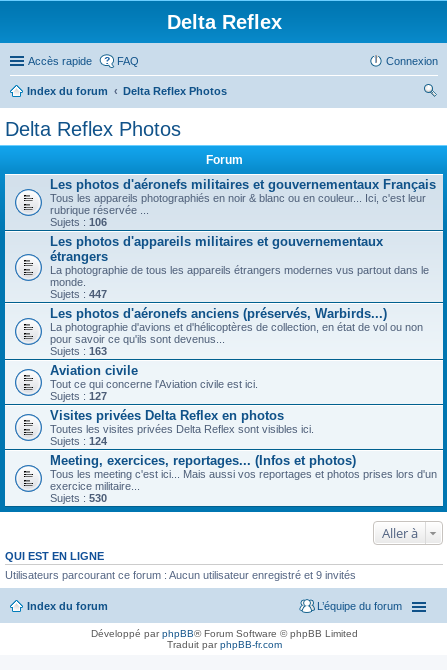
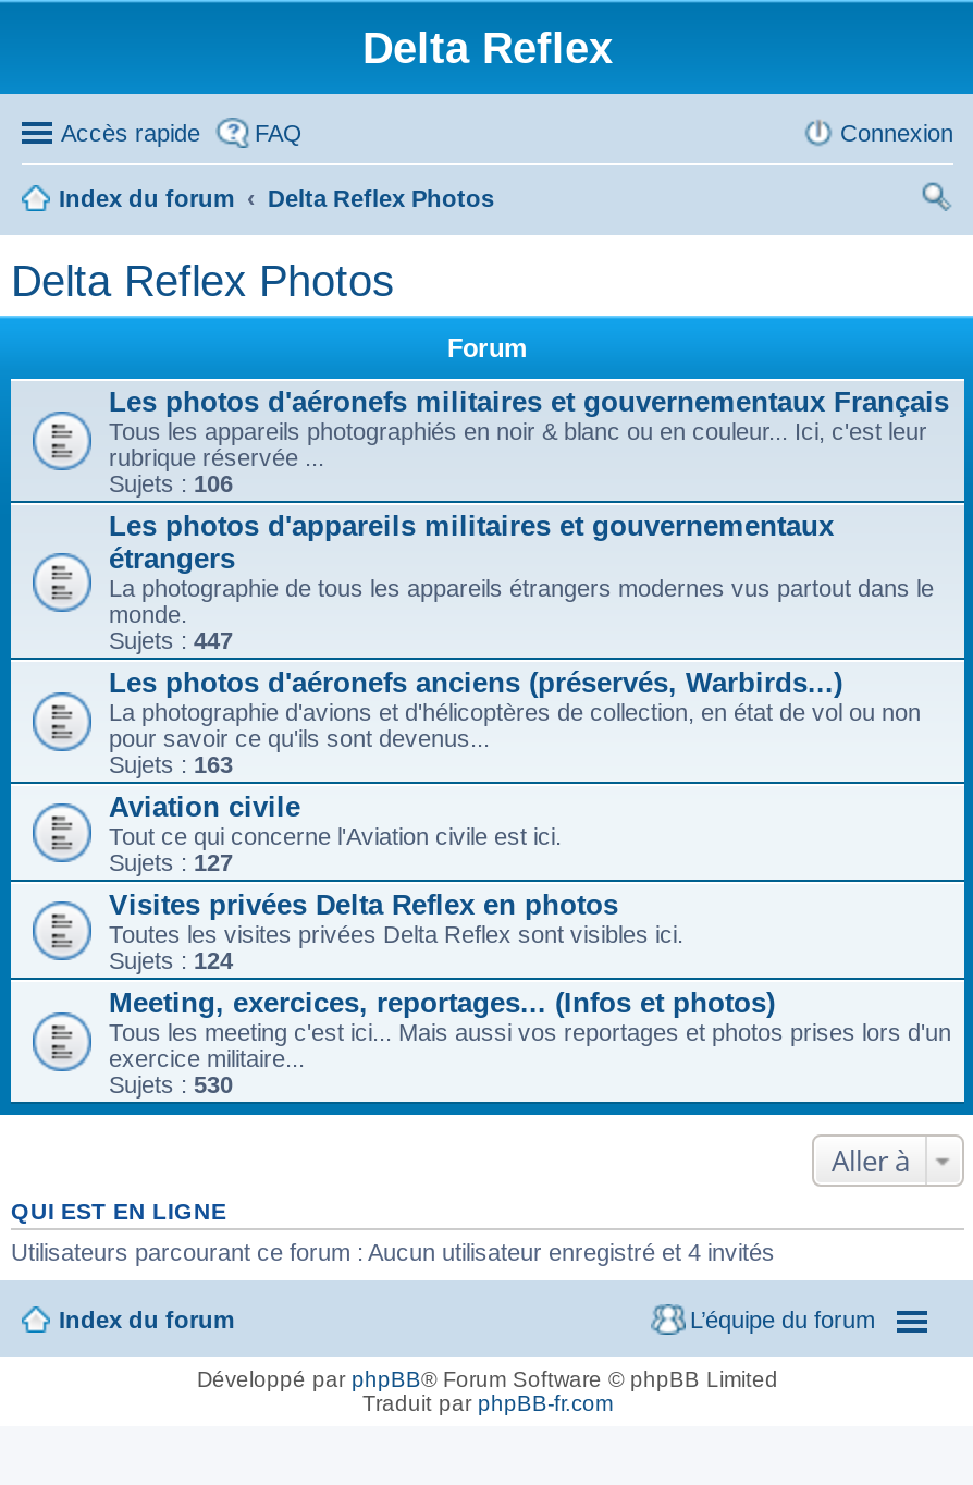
- Utilisateurs parcourant ce forum : Aucun utilisateur enregistré et 9 invités
+ Utilisateurs parcourant ce forum : Aucun utilisateur enregistré et 4 invités
